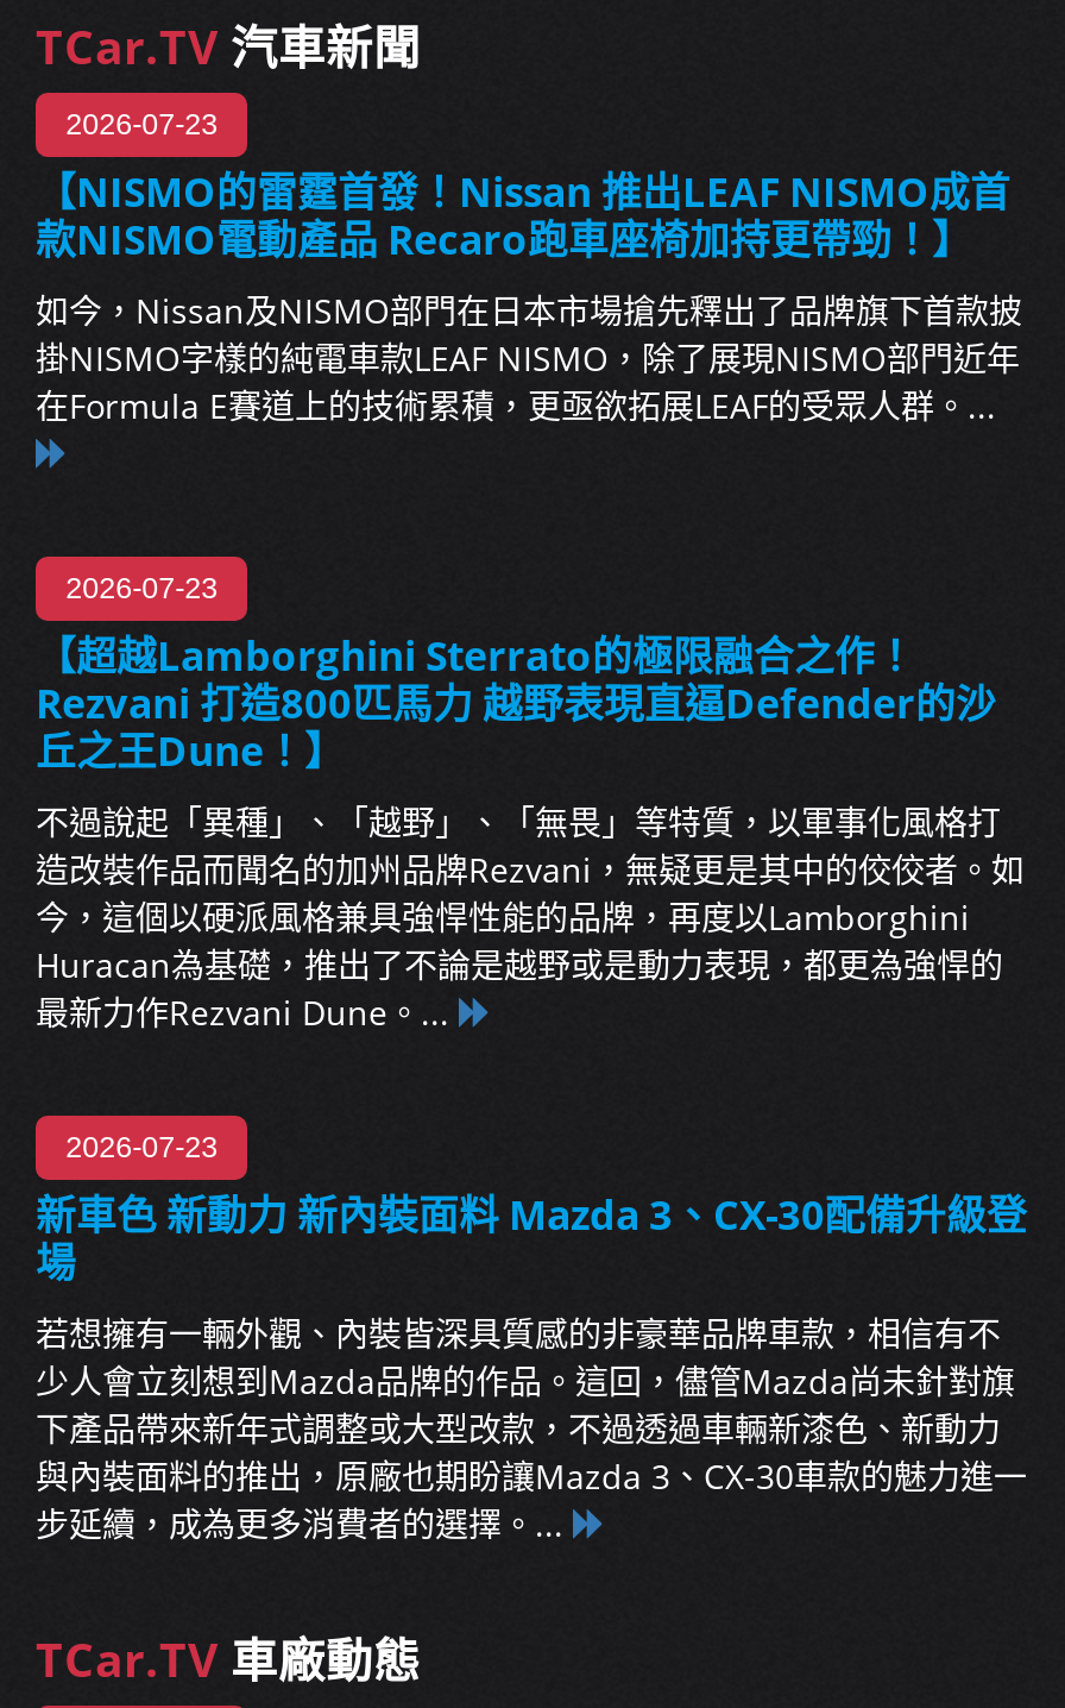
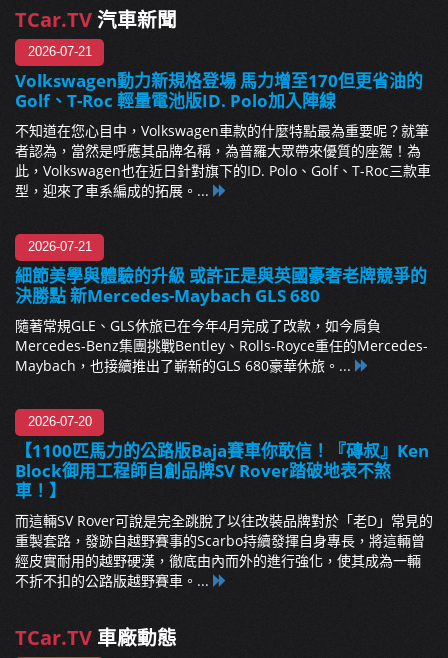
- 2026-07-23
- 【NISMO的雷霆首發！Nissan 推出LEAF NISMO成首
- 款NISMO電動產品 Recaro跑車座椅加持更帶勁！】
- 如今，Nissan及NISMO部門在日本市場搶先釋出了品牌旗下首款披
- 掛NISMO字樣的純電車款LEAF NISMO，除了展現NISMO部門近年
- 在Formula E賽道上的技術累積，更亟欲拓展LEAF的受眾人群。...
+ 2026-07-21
+ Volkswagen動力新規格登場 馬力增至170但更省油的
+ Golf、T-Roc 輕量電池版ID. Polo加入陣線
+ 不知道在您心目中，Volkswagen車款的什麼特點最為重要呢？就筆
+ 者認為，當然是呼應其品牌名稱，為普羅大眾帶來優質的座駕！為
+ 此，Volkswagen也在近日針對旗下的ID. Polo、Golf、T-Roc三款車
+ 型，迎來了車系編成的拓展。...

- 2026-07-23
- 【超越Lamborghini Sterrato的極限融合之作！
- Rezvani 打造800匹馬力 越野表現直逼Defender的沙
- 丘之王Dune！】
- 不過說起「異種」、「越野」、「無畏」等特質，以軍事化風格打
- 造改裝作品而聞名的加州品牌Rezvani，無疑更是其中的佼佼者。如
- 今，這個以硬派風格兼具強悍性能的品牌，再度以Lamborghini
- Huracan為基礎，推出了不論是越野或是動力表現，都更為強悍的
- 最新力作Rezvani Dune。...
+ 2026-07-21
+ 細節美學與體驗的升級 或許正是與英國豪奢老牌競爭的
+ 決勝點 新Mercedes-Maybach GLS 680
+ 隨著常規GLE、GLS休旅已在今年4月完成了改款，如今肩負
+ Mercedes-Benz集團挑戰Bentley、Rolls-Royce重任的Mercedes-
+ Maybach，也接續推出了嶄新的GLS 680豪華休旅。...

- 2026-07-23
- 新車色 新動力 新內裝面料 Mazda 3、CX-30配備升級登
- 場
- 若想擁有一輛外觀、內裝皆深具質感的非豪華品牌車款，相信有不
- 少人會立刻想到Mazda品牌的作品。這回，儘管Mazda尚未針對旗
- 下產品帶來新年式調整或大型改款，不過透過車輛新漆色、新動力
- 與內裝面料的推出，原廠也期盼讓Mazda 3、CX-30車款的魅力進一
- 步延續，成為更多消費者的選擇。...
+ 2026-07-20
+ 【1100匹馬力的公路版Baja賽車你敢信！『磚叔』Ken
+ Block御用工程師自創品牌SV Rover踏破地表不煞
+ 車！】
+ 而這輛SV Rover可說是完全跳脫了以往改裝品牌對於「老D」常見的
+ 重製套路，發跡自越野賽事的Scarbo持續發揮自身專長，將這輛曾
+ 經皮實耐用的越野硬漢，徹底由內而外的進行強化，使其成為一輛
+ 不折不扣的公路版越野賽車。...
